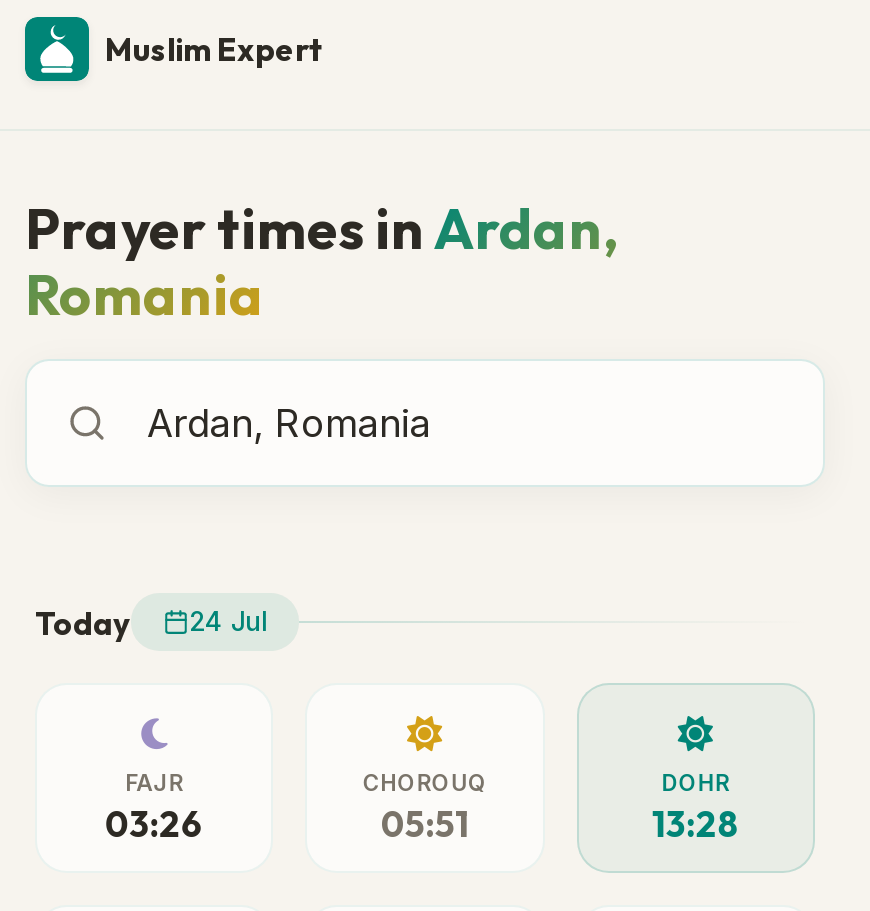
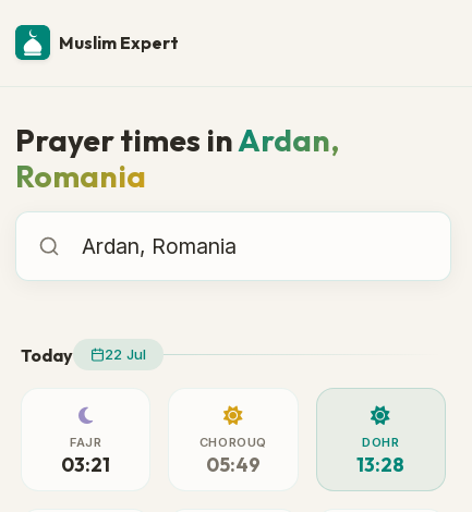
- Today 24 Jul
+ Today 22 Jul

- 03:26
+ 03:21

- 05:51
+ 05:49
